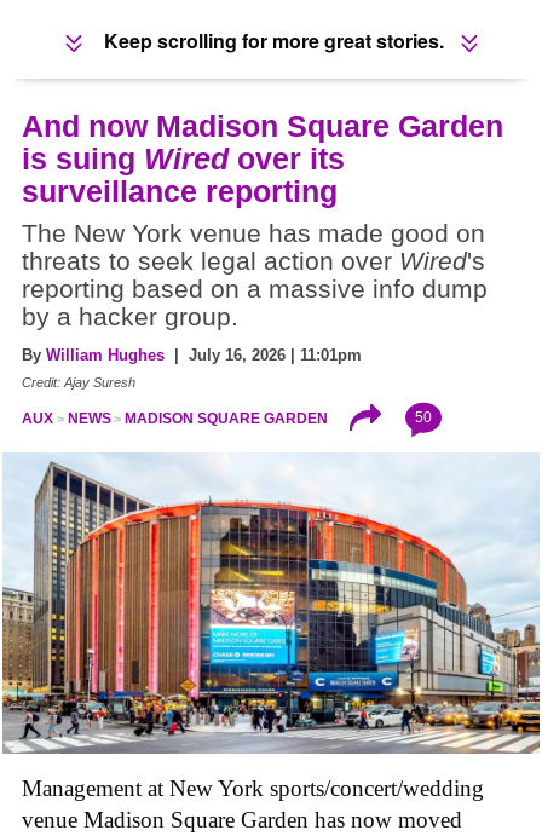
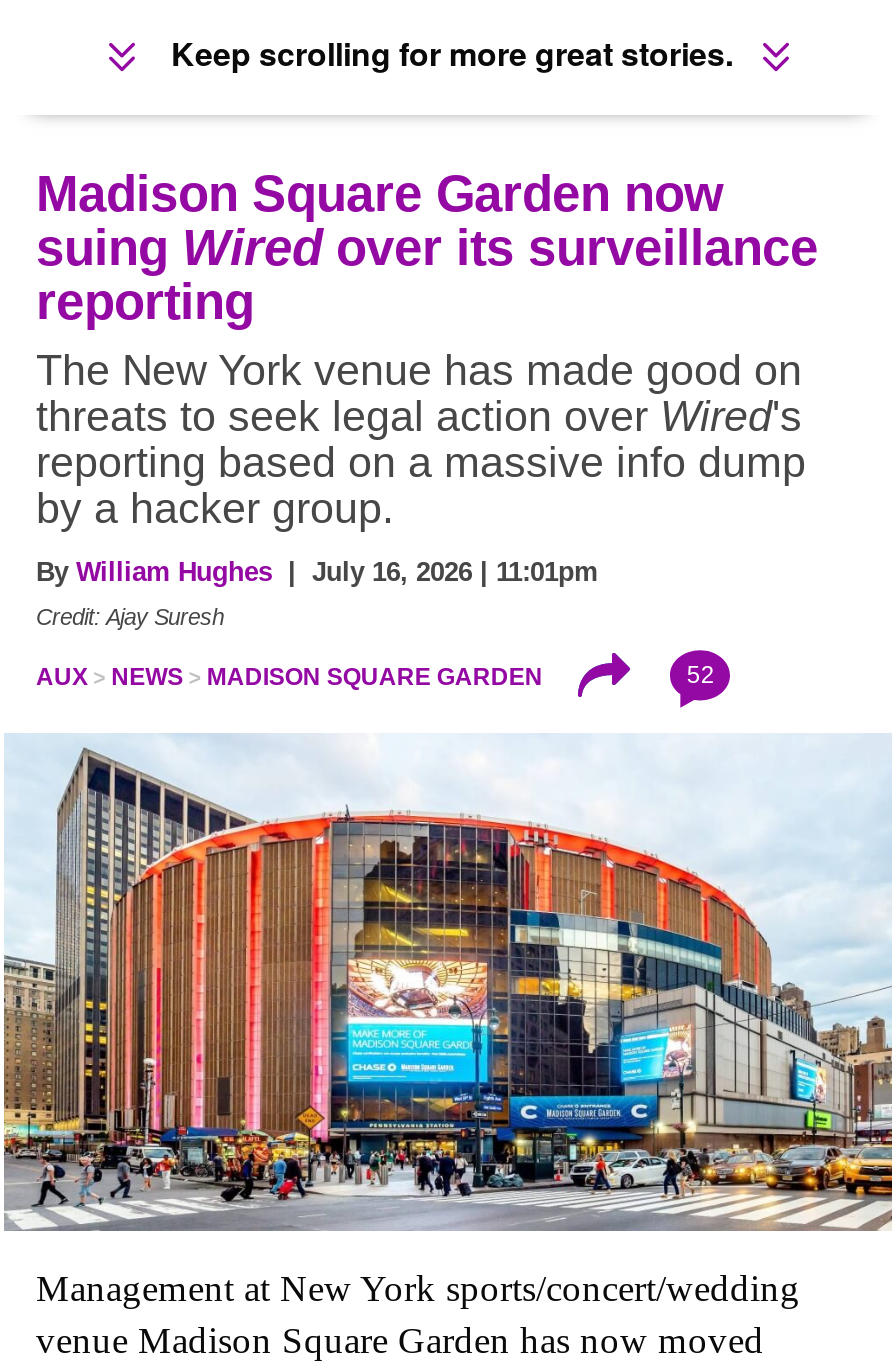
- And now Madison Square Garden
- is suing Wired over its
- surveillance reporting
+ Madison Square Garden now
+ suing Wired over its surveillance
+ reporting

- 50
+ 52
